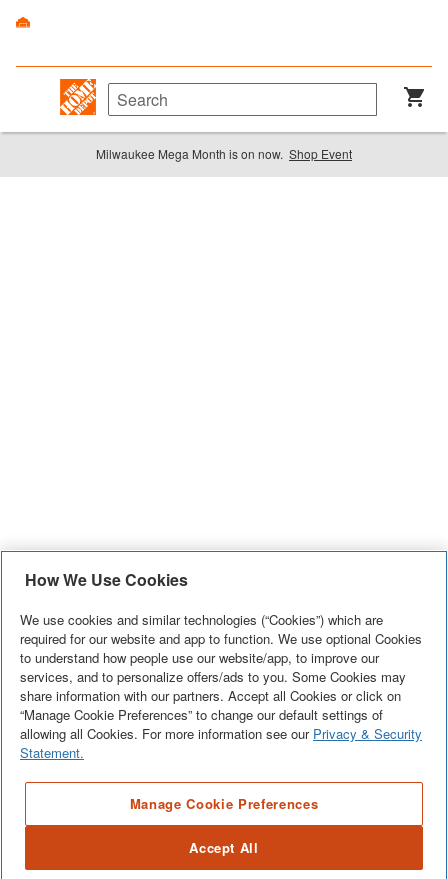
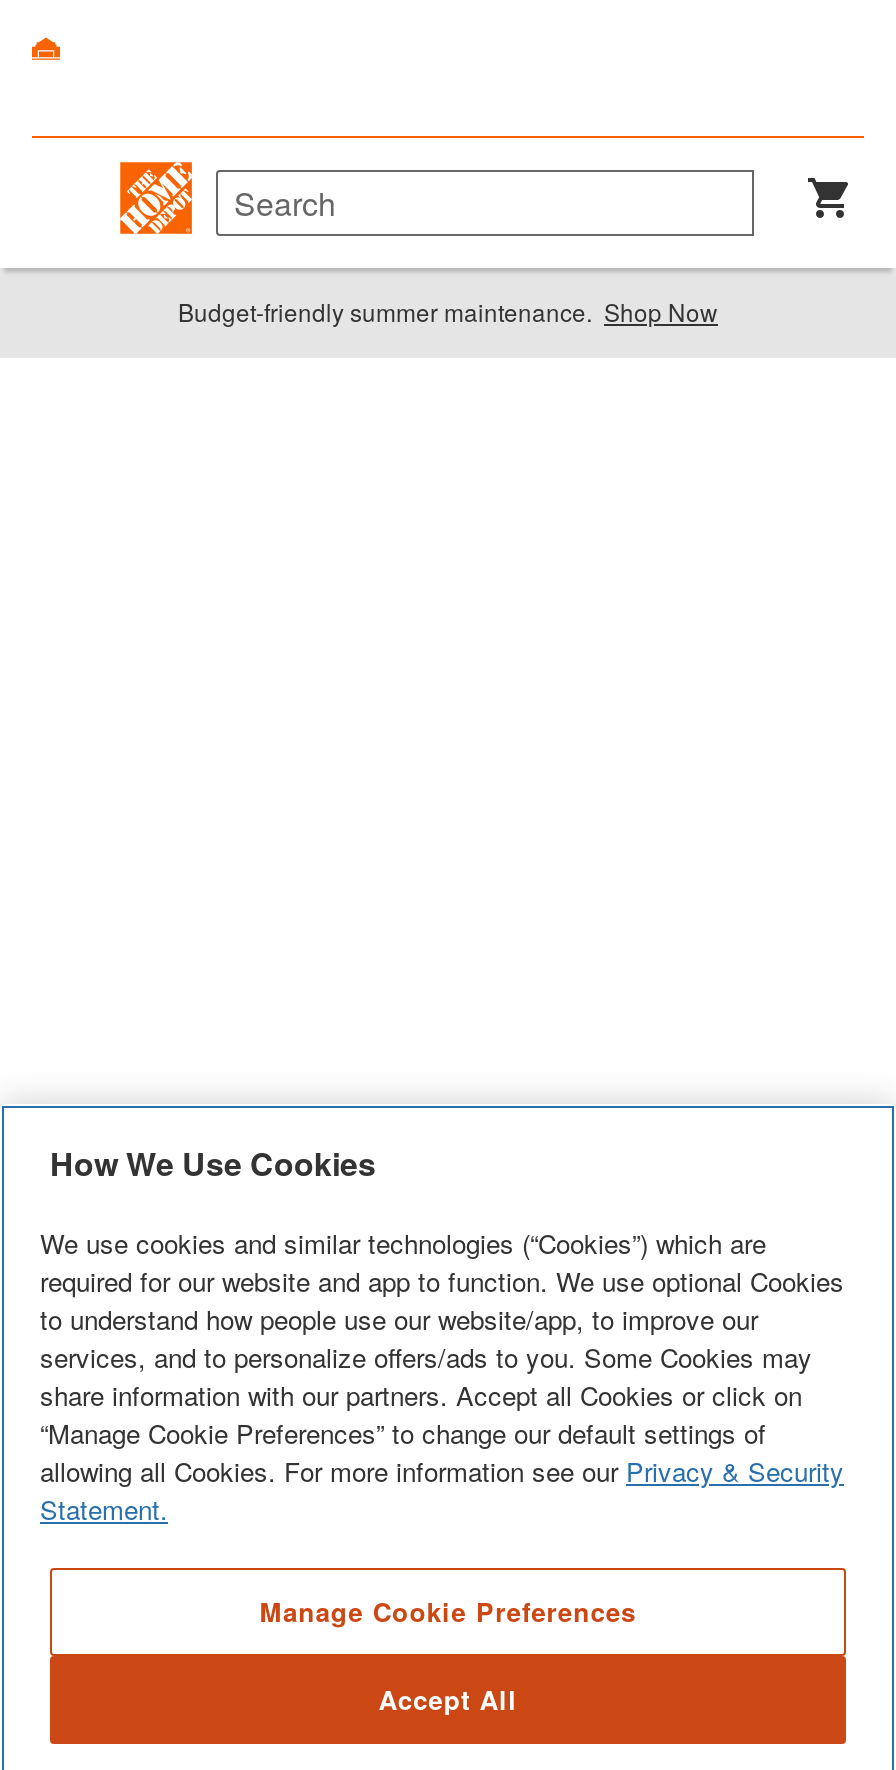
- Milwaukee Mega Month is on now. Shop Event
+ Budget-friendly summer maintenance. Shop Now
